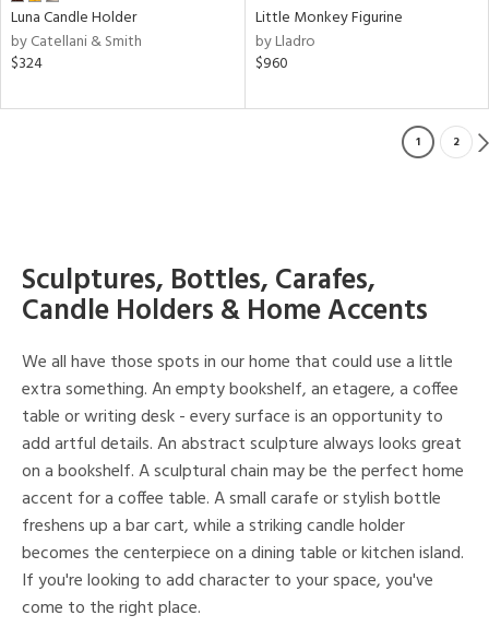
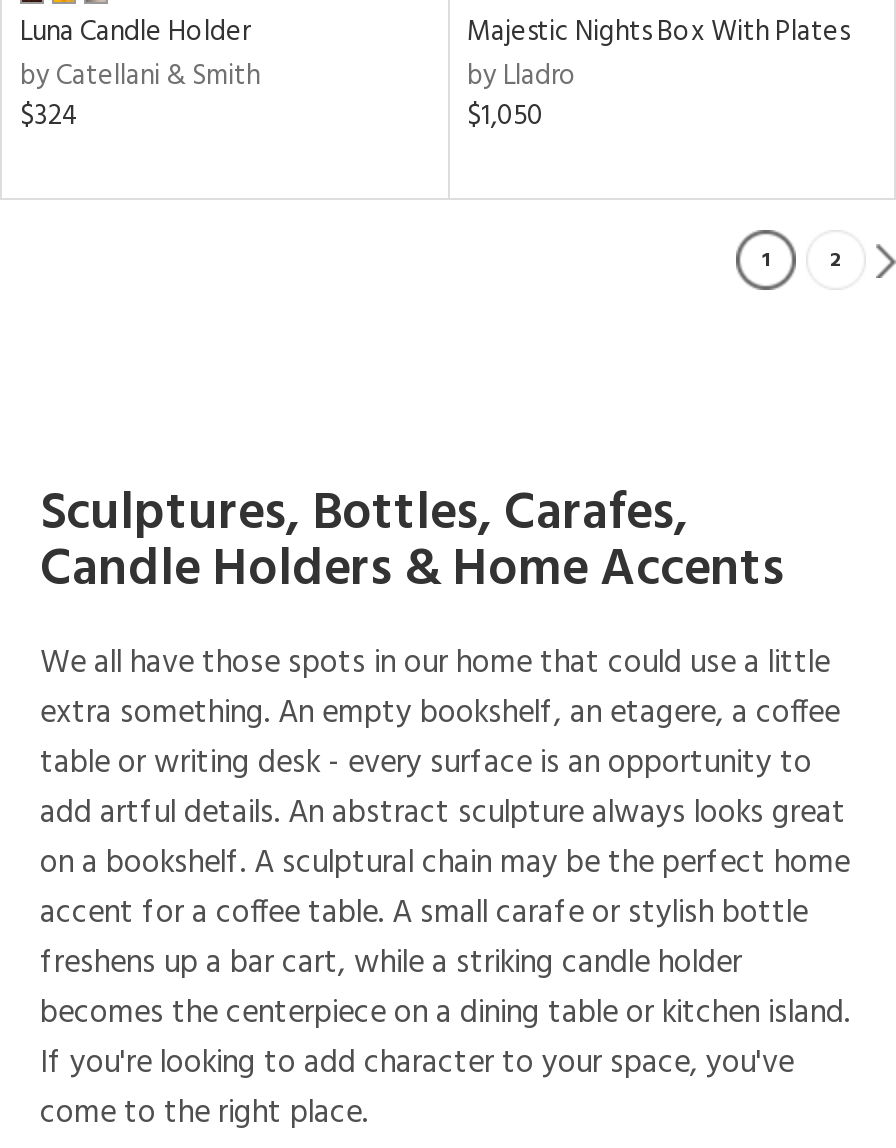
- Little Monkey Figurine
+ Majestic Nights Box With Plates

- $960
+ $1,050
